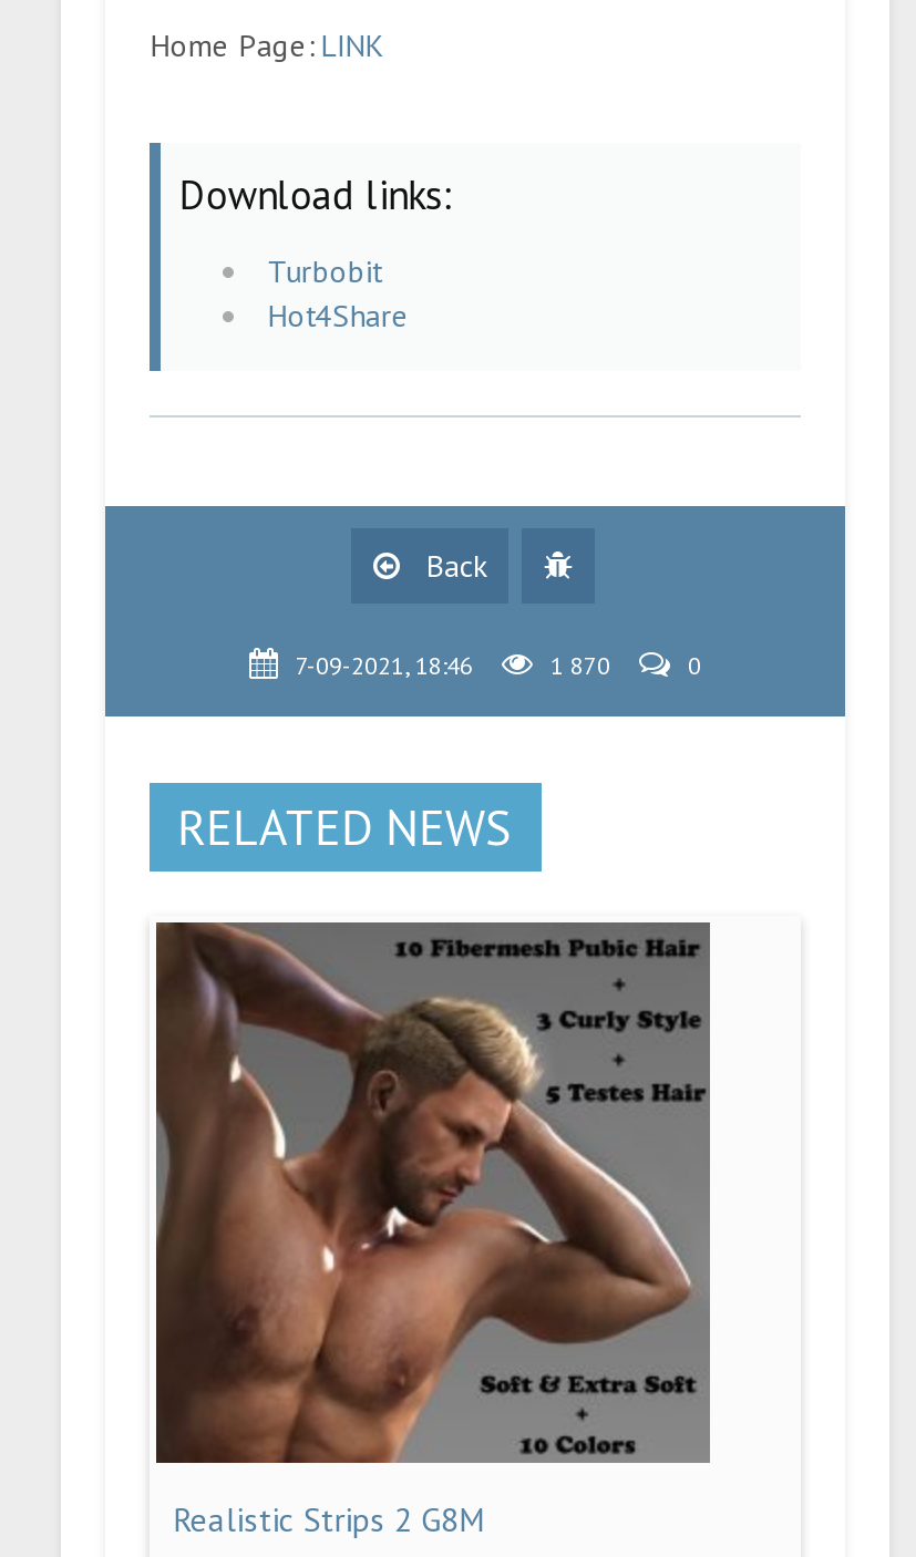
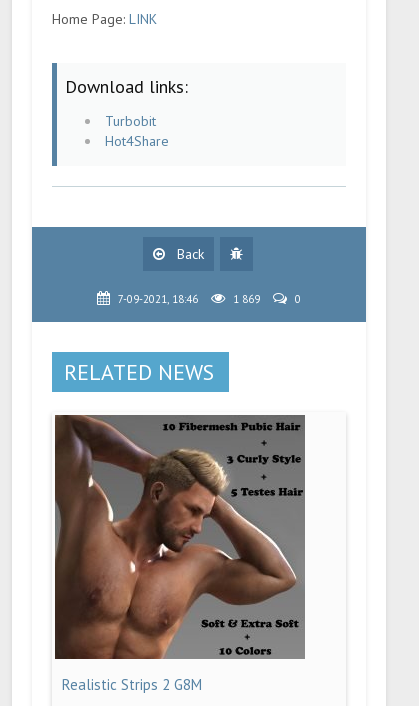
- 1 870
+ 1 869
